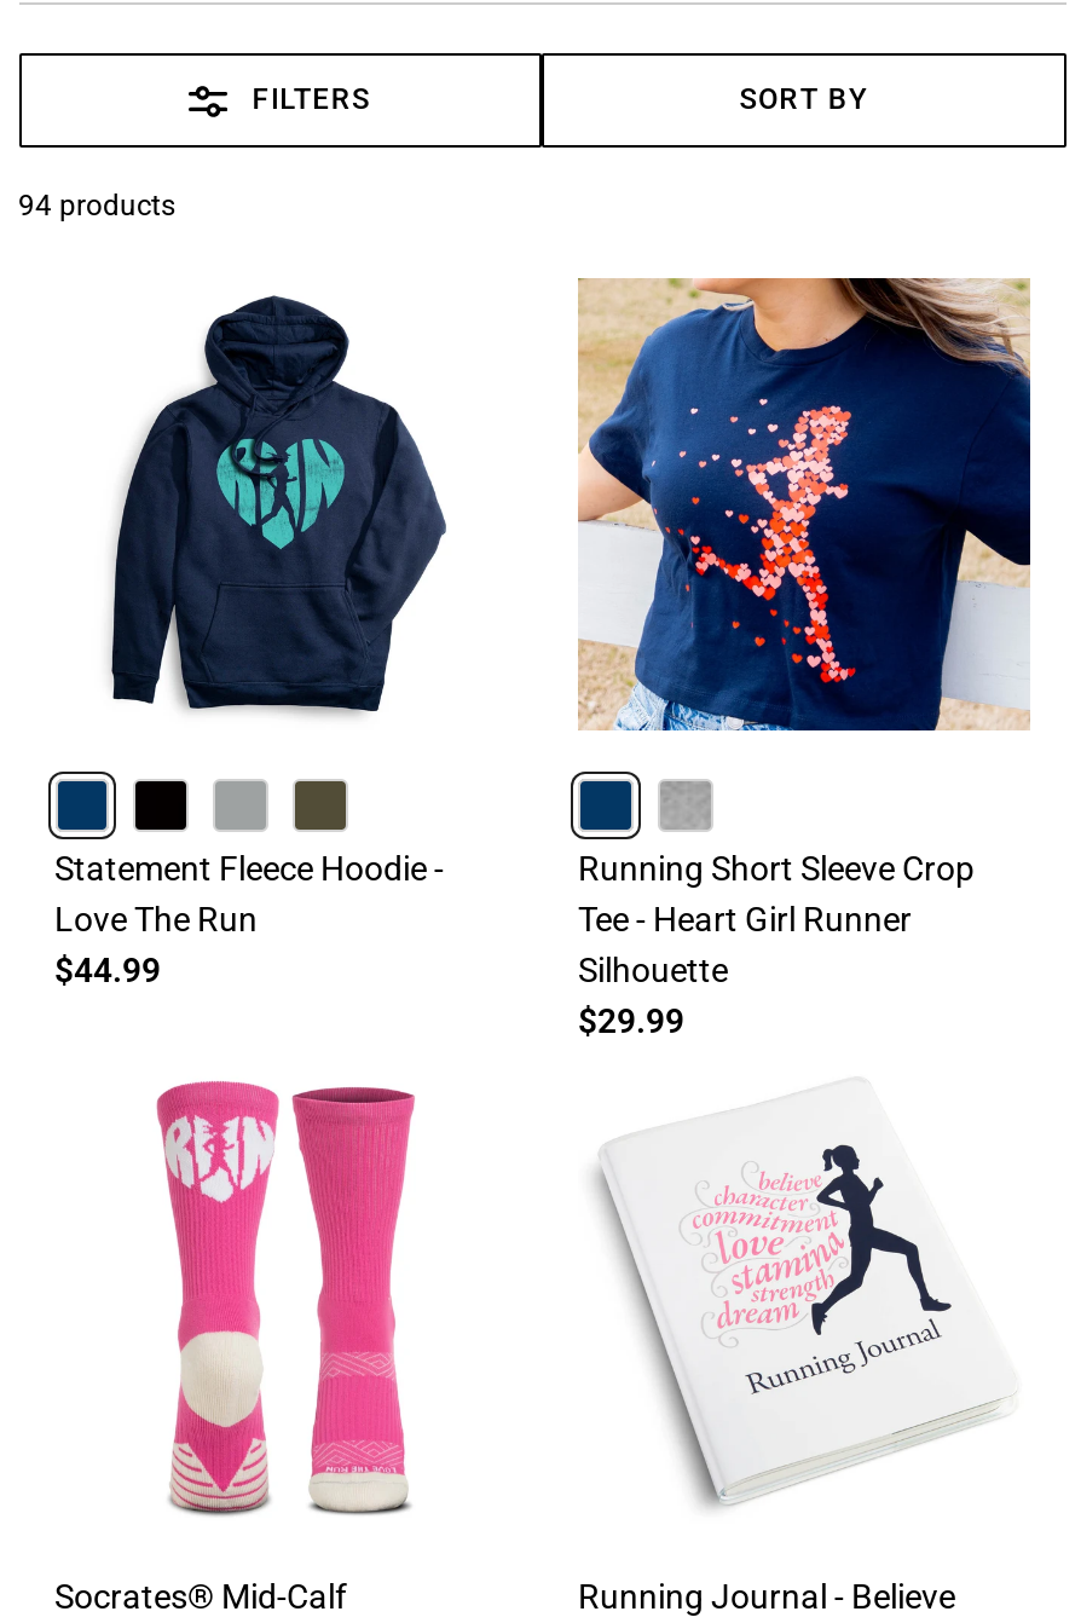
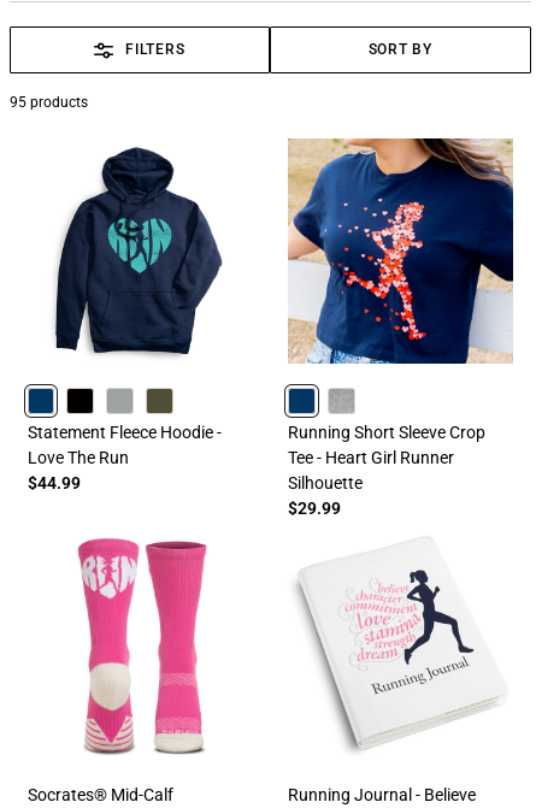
- 94 products
+ 95 products
